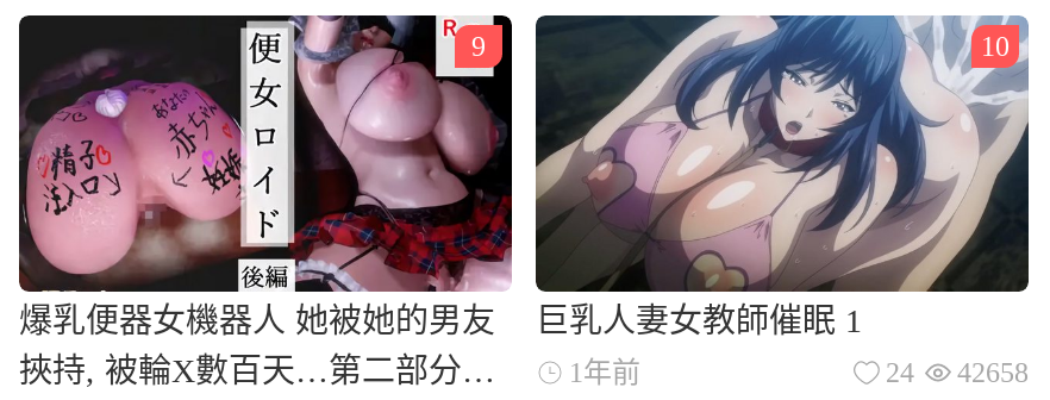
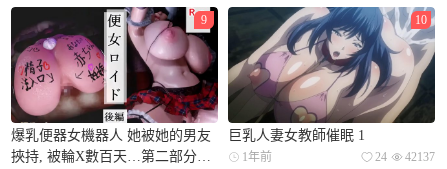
- 24 42658
+ 24 42137
